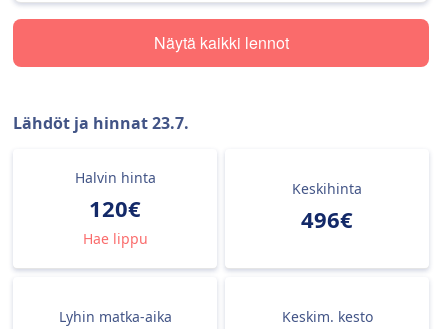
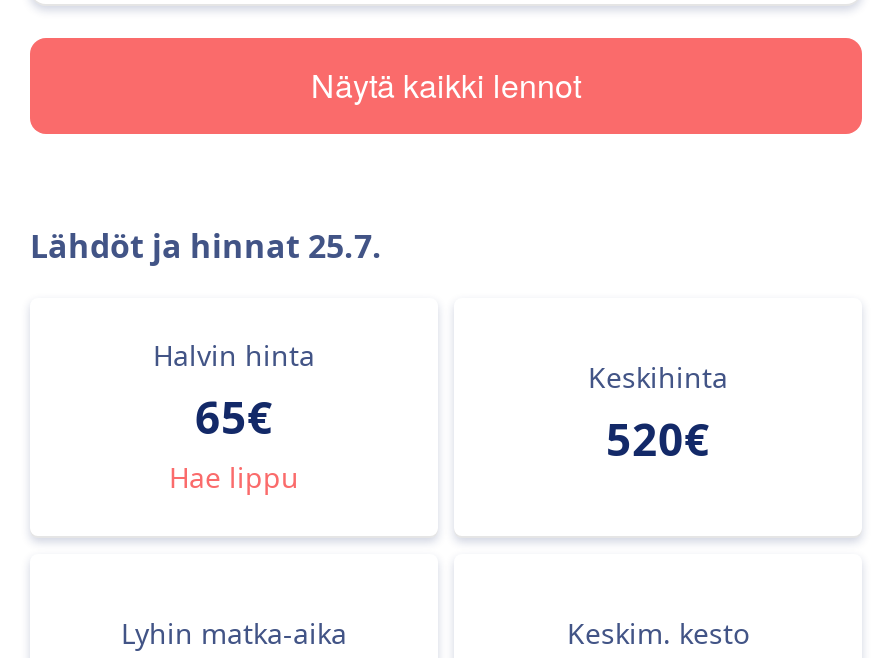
- Lähdöt ja hinnat 23.7.
+ Lähdöt ja hinnat 25.7.

- 120€
+ 65€

- 496€
+ 520€
